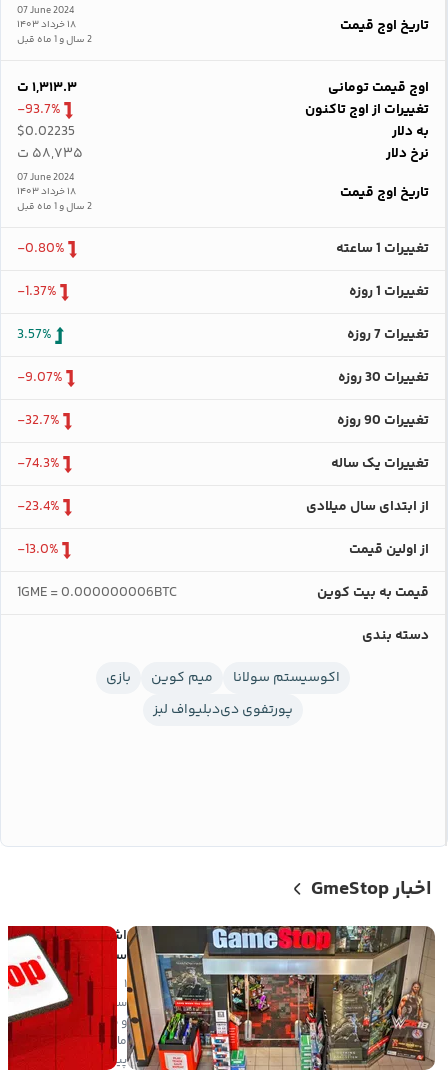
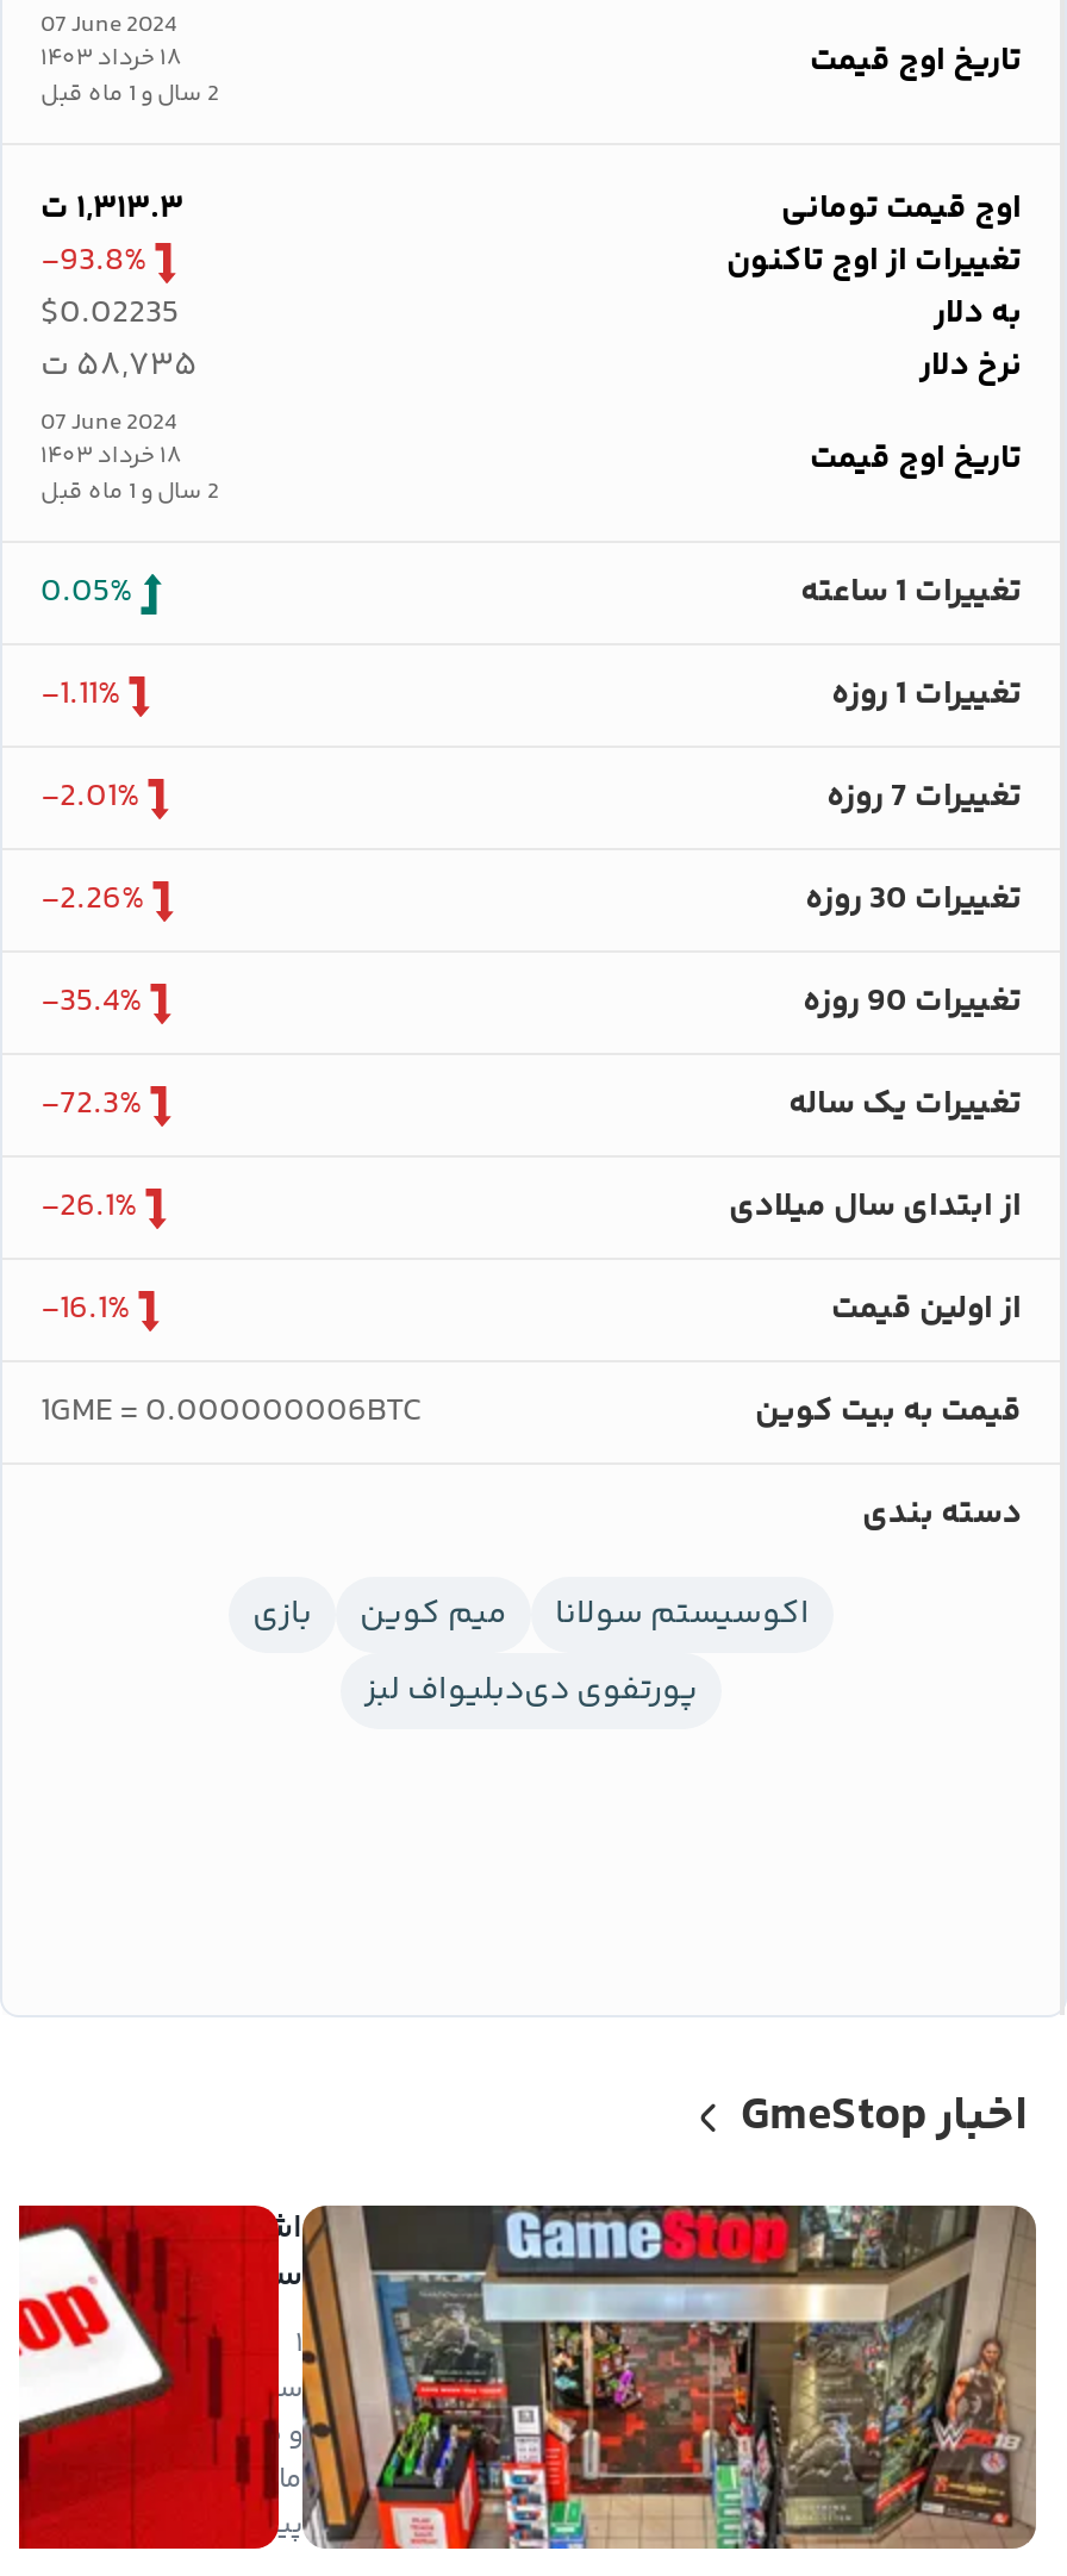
- -93.7%
+ -93.8%

- -0.80%
+ 0.05%

- -1.37%
+ -1.11%

- 3.57%
+ -2.01%

- -9.07%
+ -2.26%

- -32.7%
+ -35.4%

- -74.3%
+ -72.3%

- -23.4%
+ -26.1%

- -13.0%
+ -16.1%
